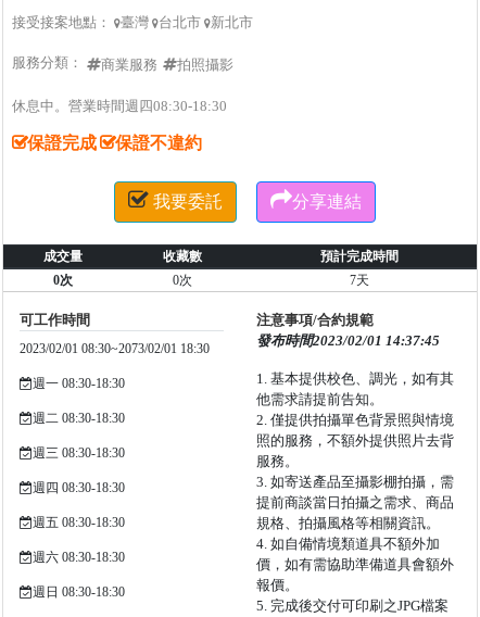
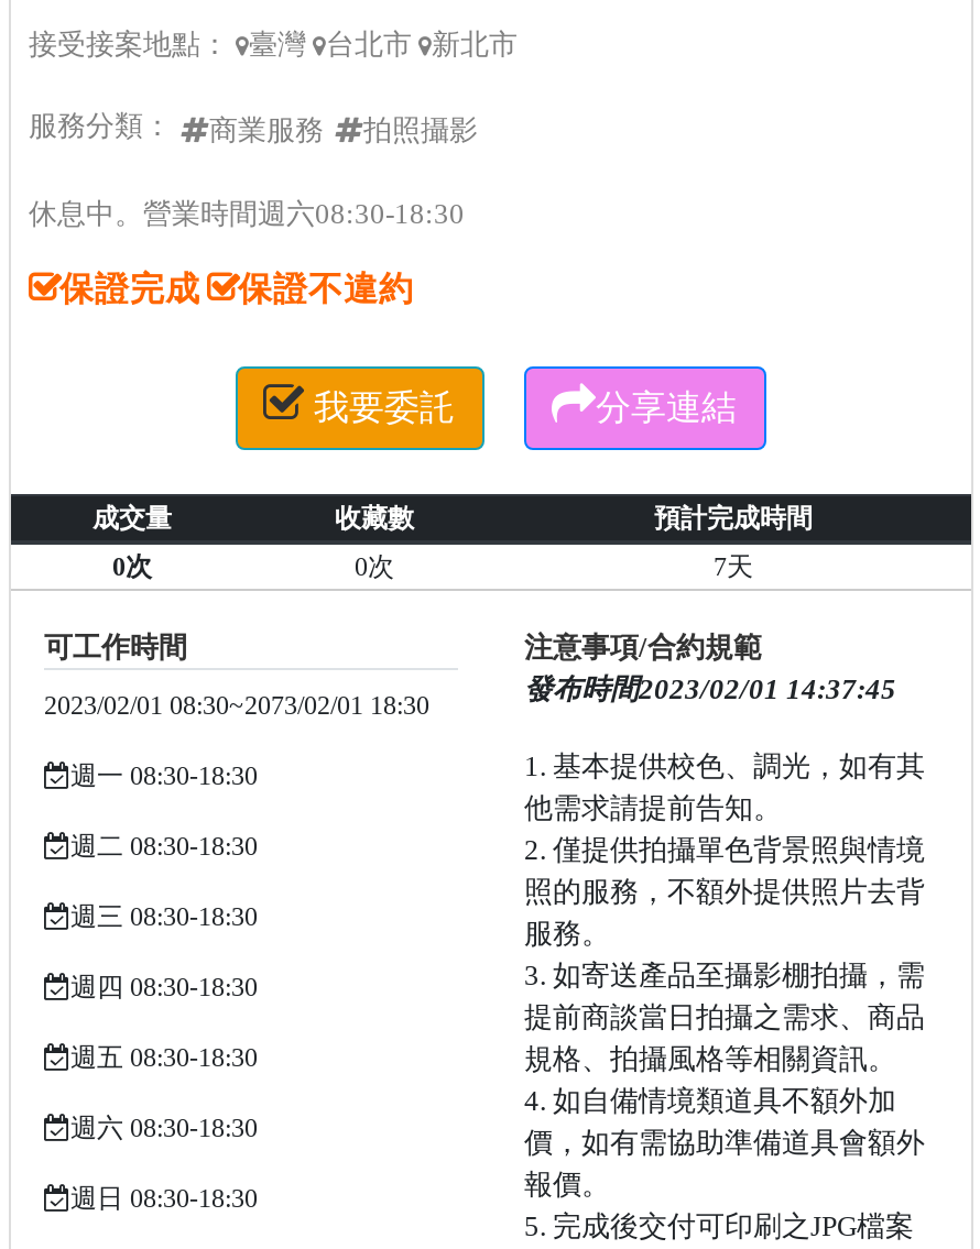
- 休息中。營業時間週四08:30-18:30
+ 休息中。營業時間週六08:30-18:30
